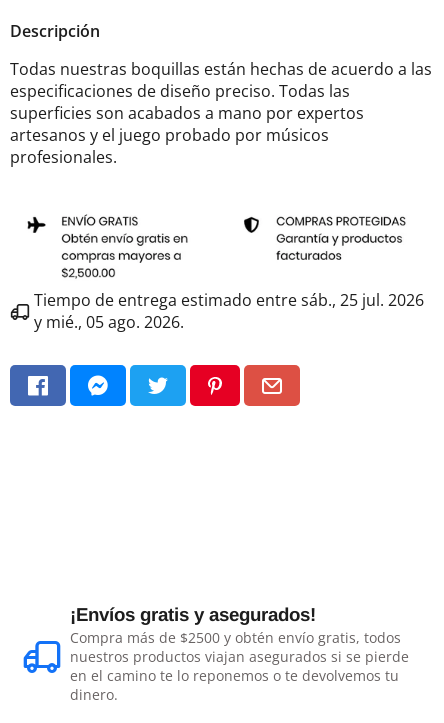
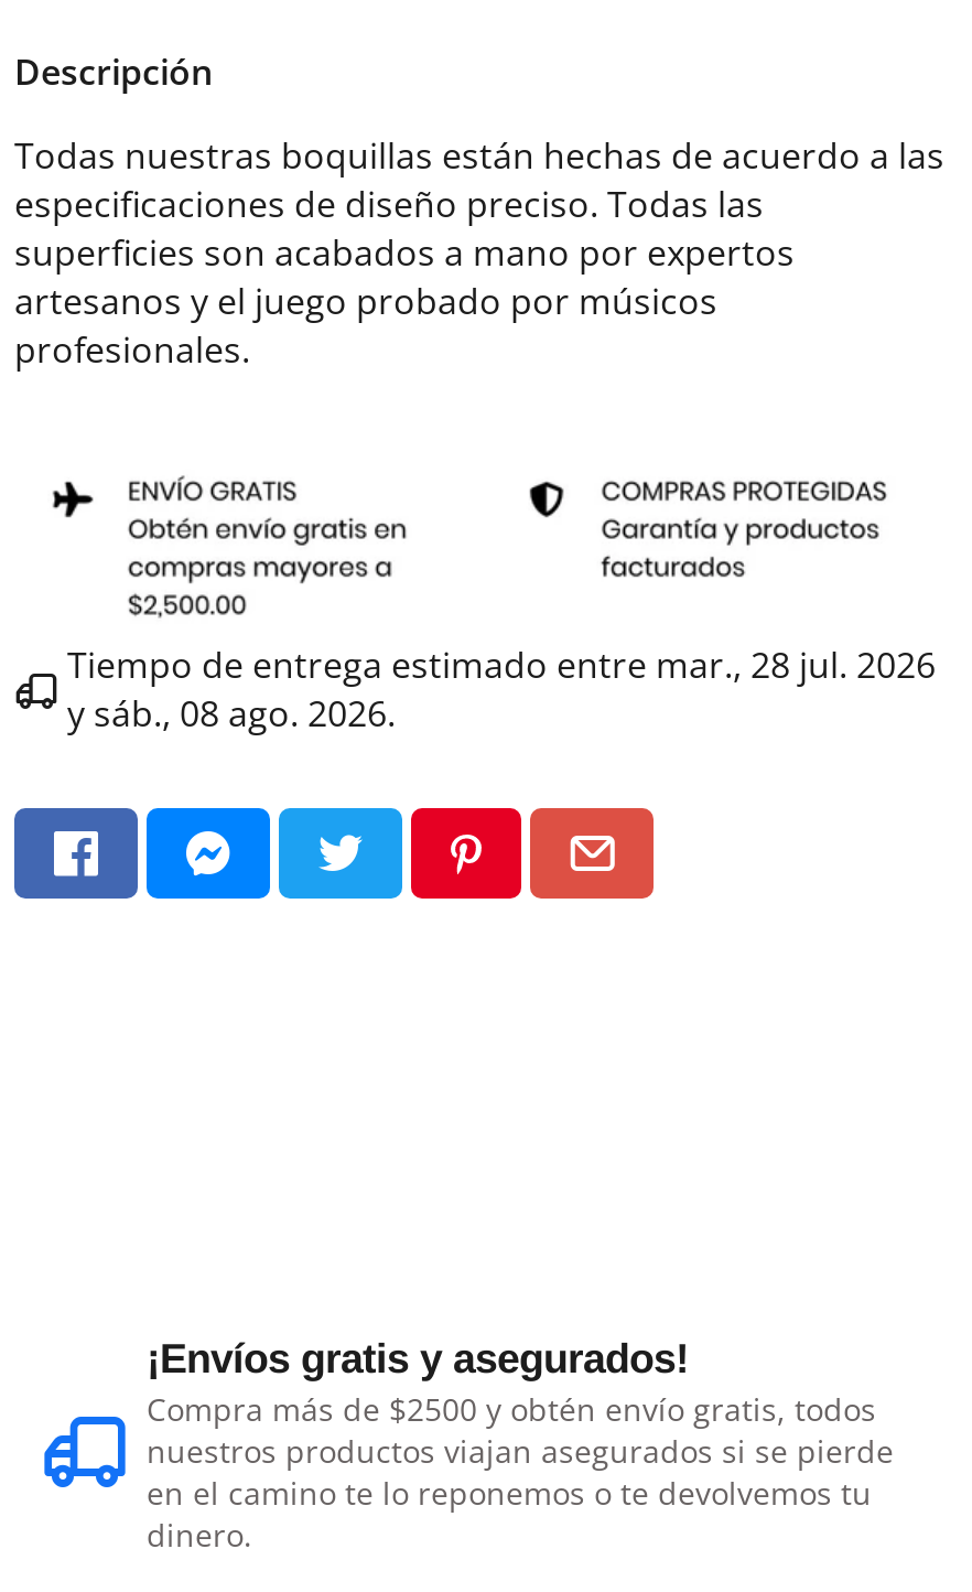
- Tiempo de entrega estimado entre sáb., 25 jul. 2026
+ Tiempo de entrega estimado entre mar., 28 jul. 2026

- y mié., 05 ago. 2026.
+ y sáb., 08 ago. 2026.
